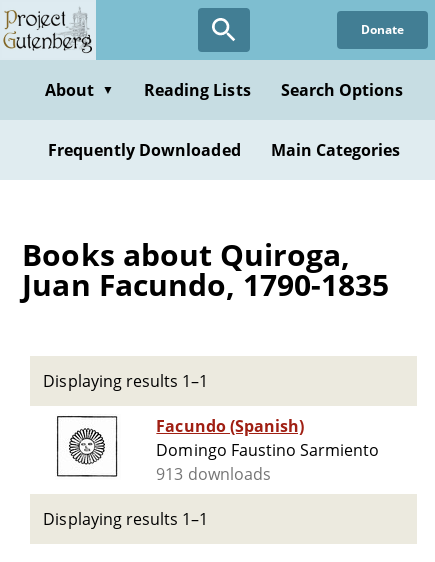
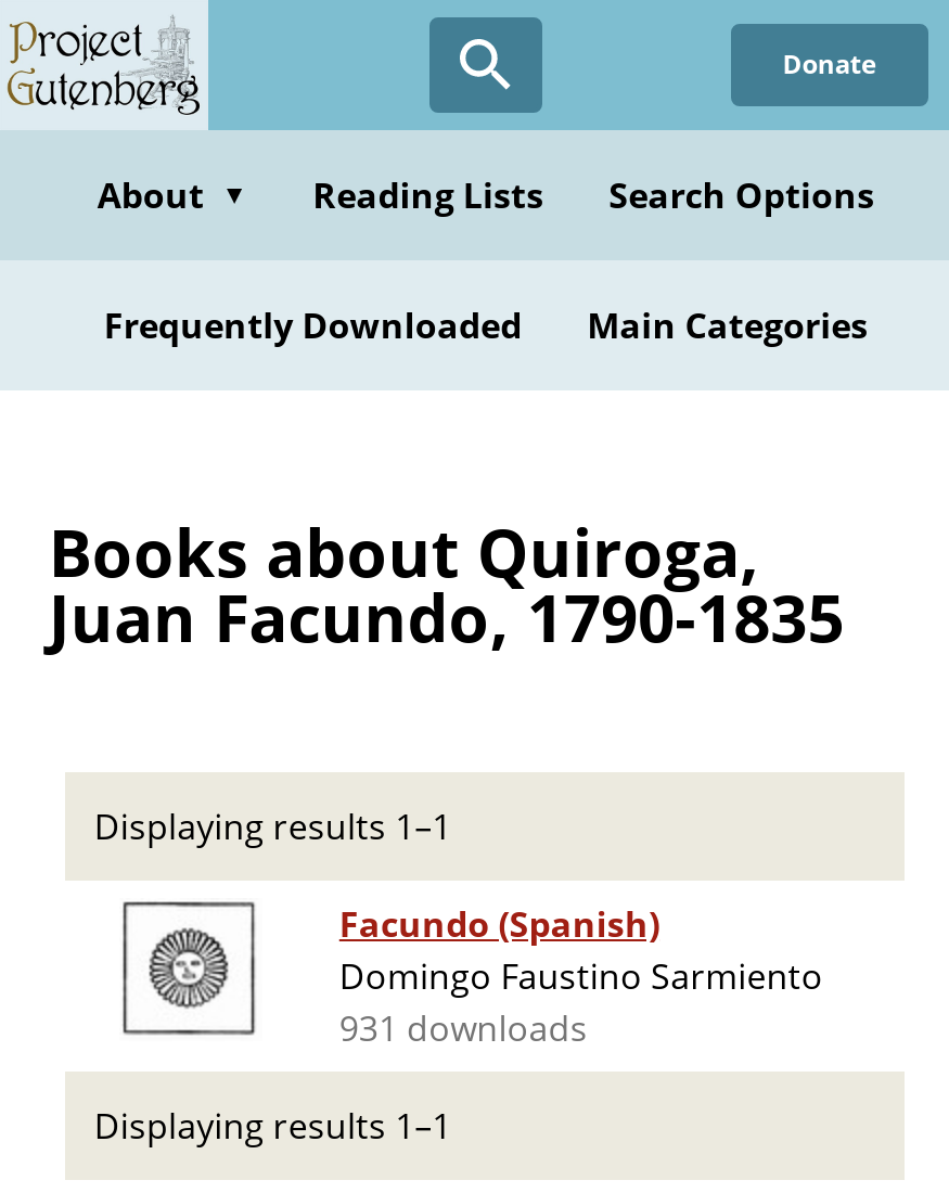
- 913 downloads
+ 931 downloads
